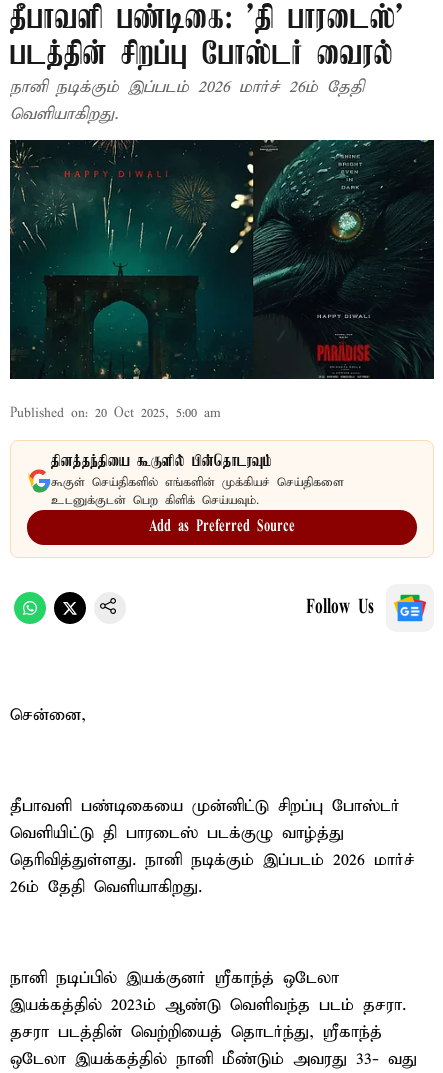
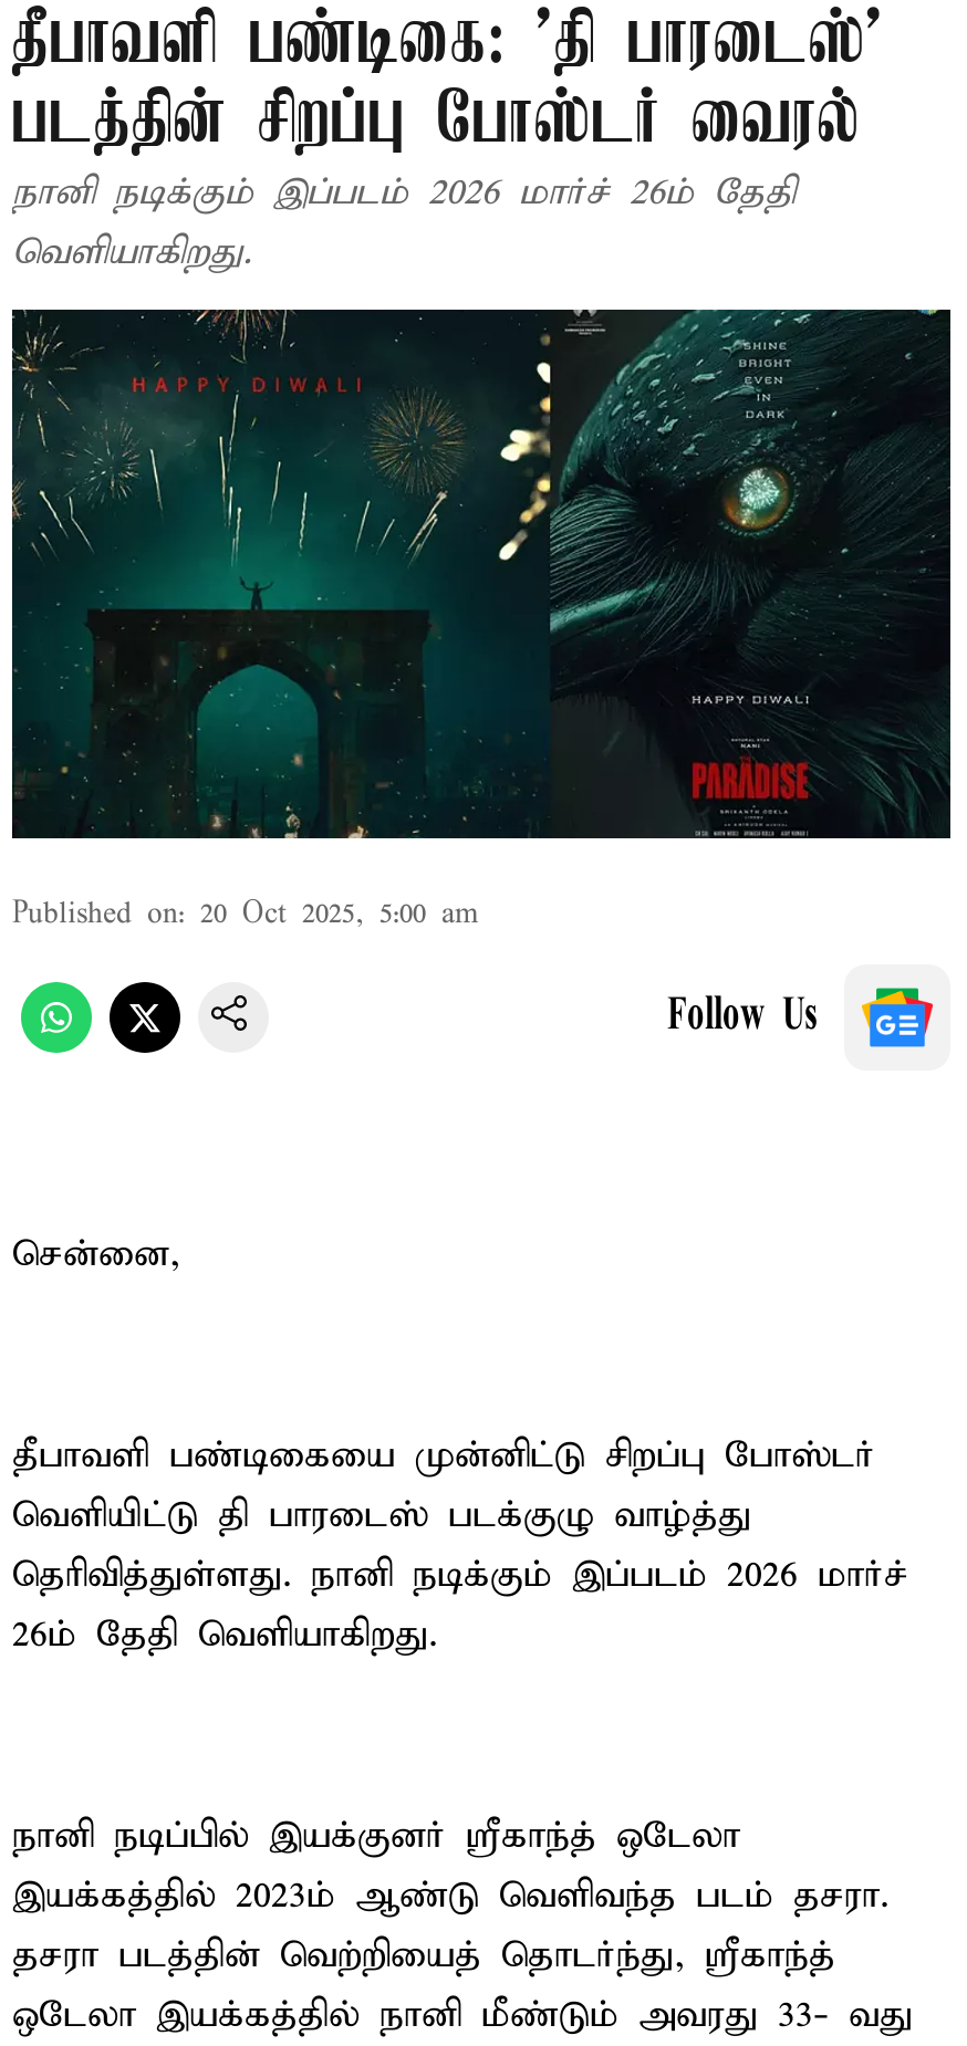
- [image]
- தினத்தந்தியை கூகுளில் பின்தொடரவும்
- கூகுள் செய்திகளில் எங்களின் முக்கியச் செய்திகளை
- உடனுக்குடன் பெற கிளிக் செய்யவும்.
- Add as Preferred Source
